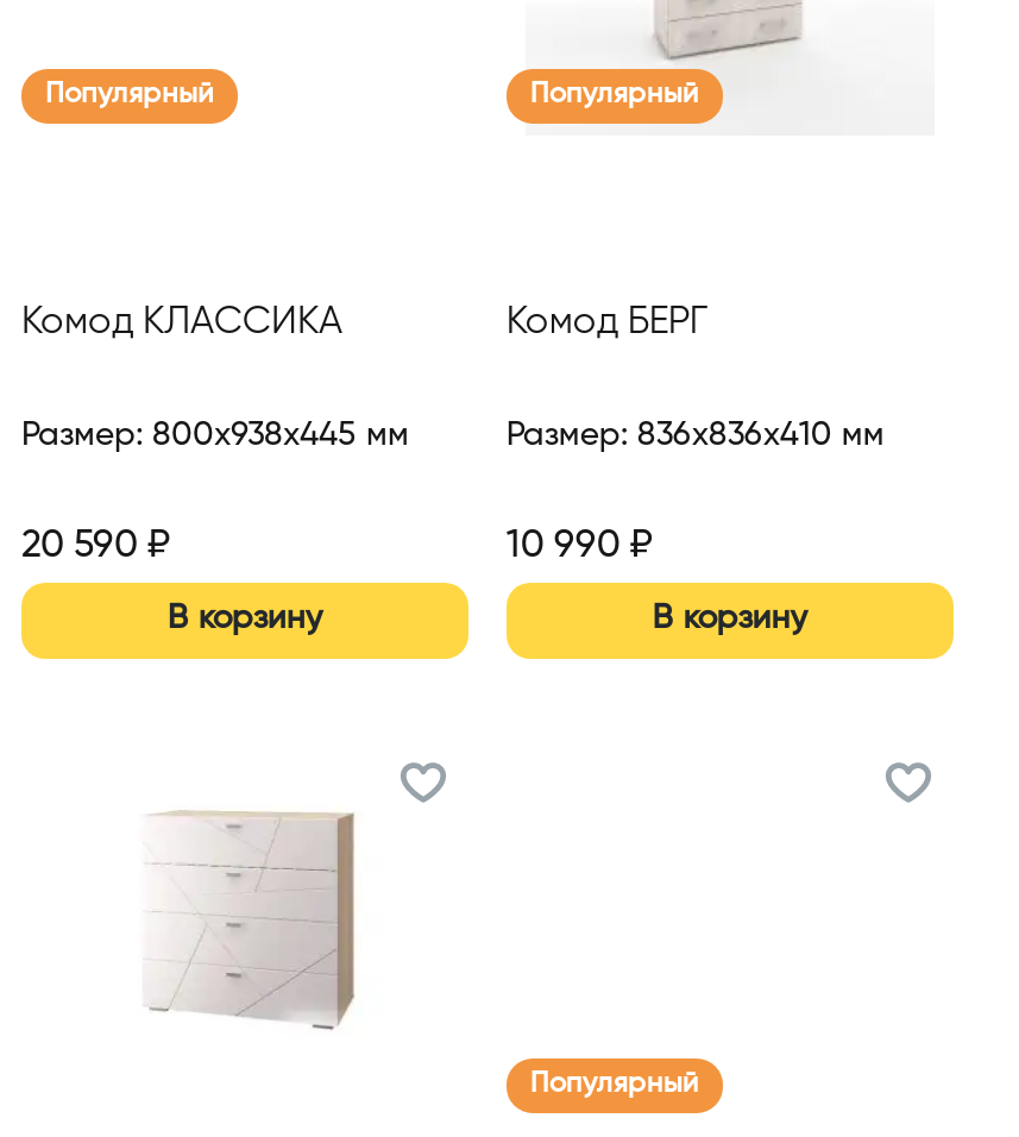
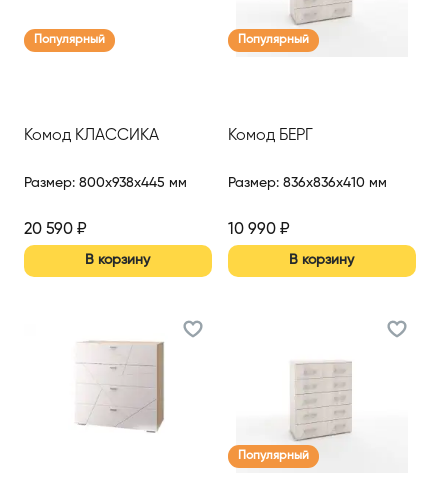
+ [image]
